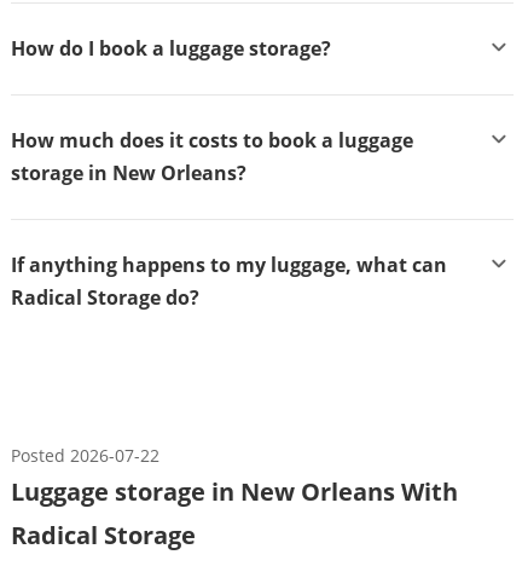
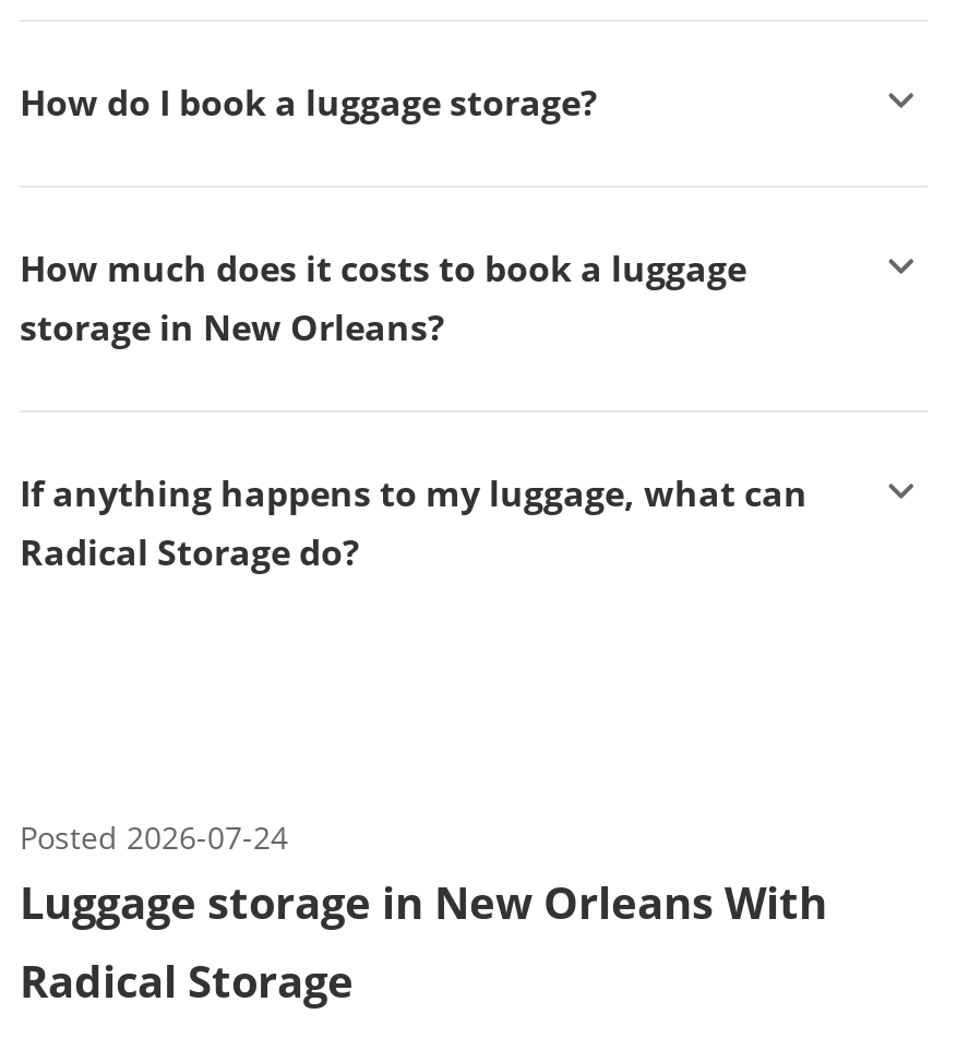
- Posted 2026-07-22
+ Posted 2026-07-24
